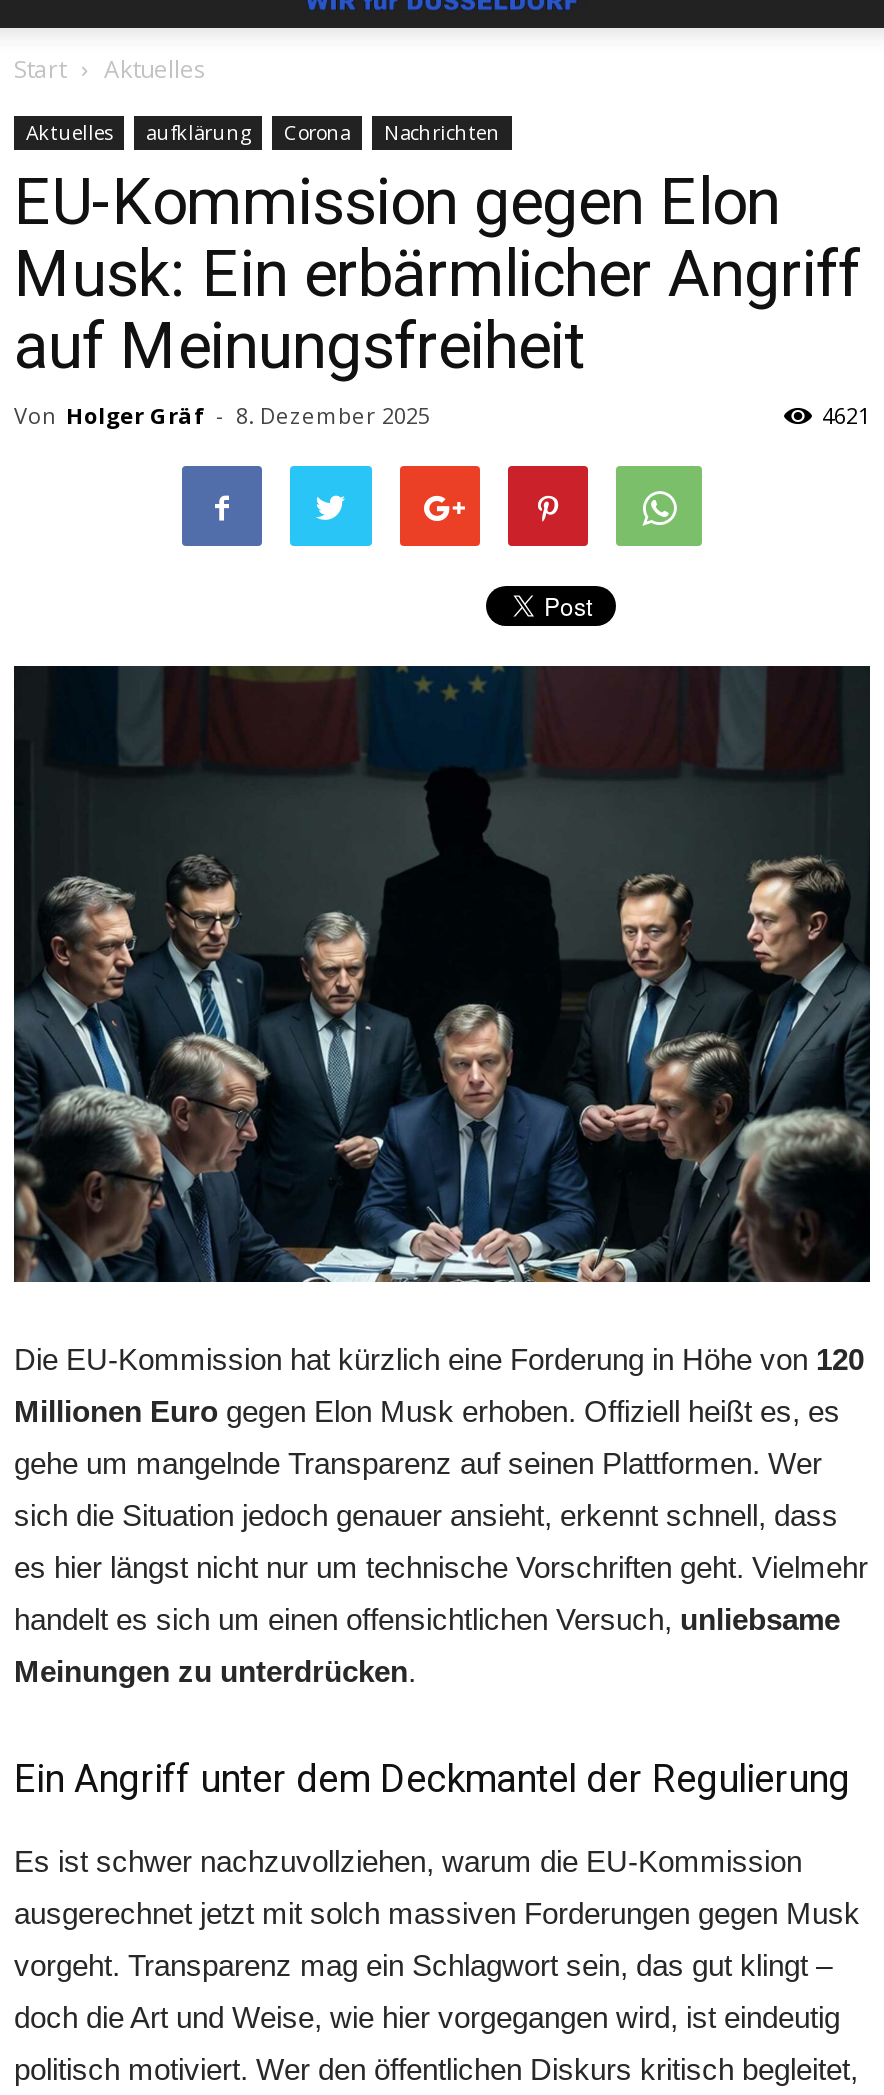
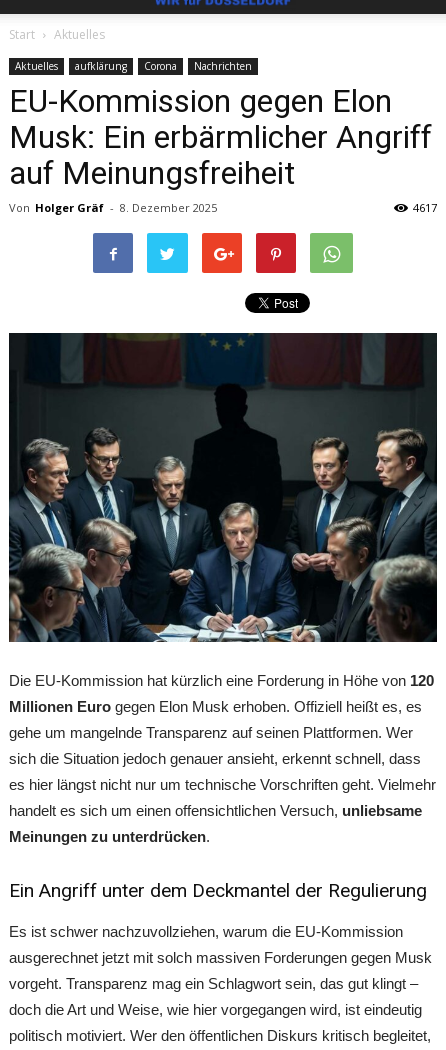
- 4621
+ 4617
